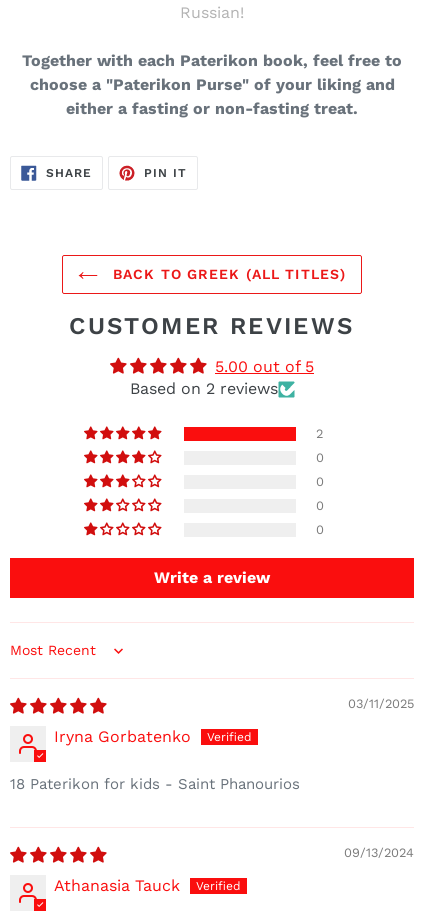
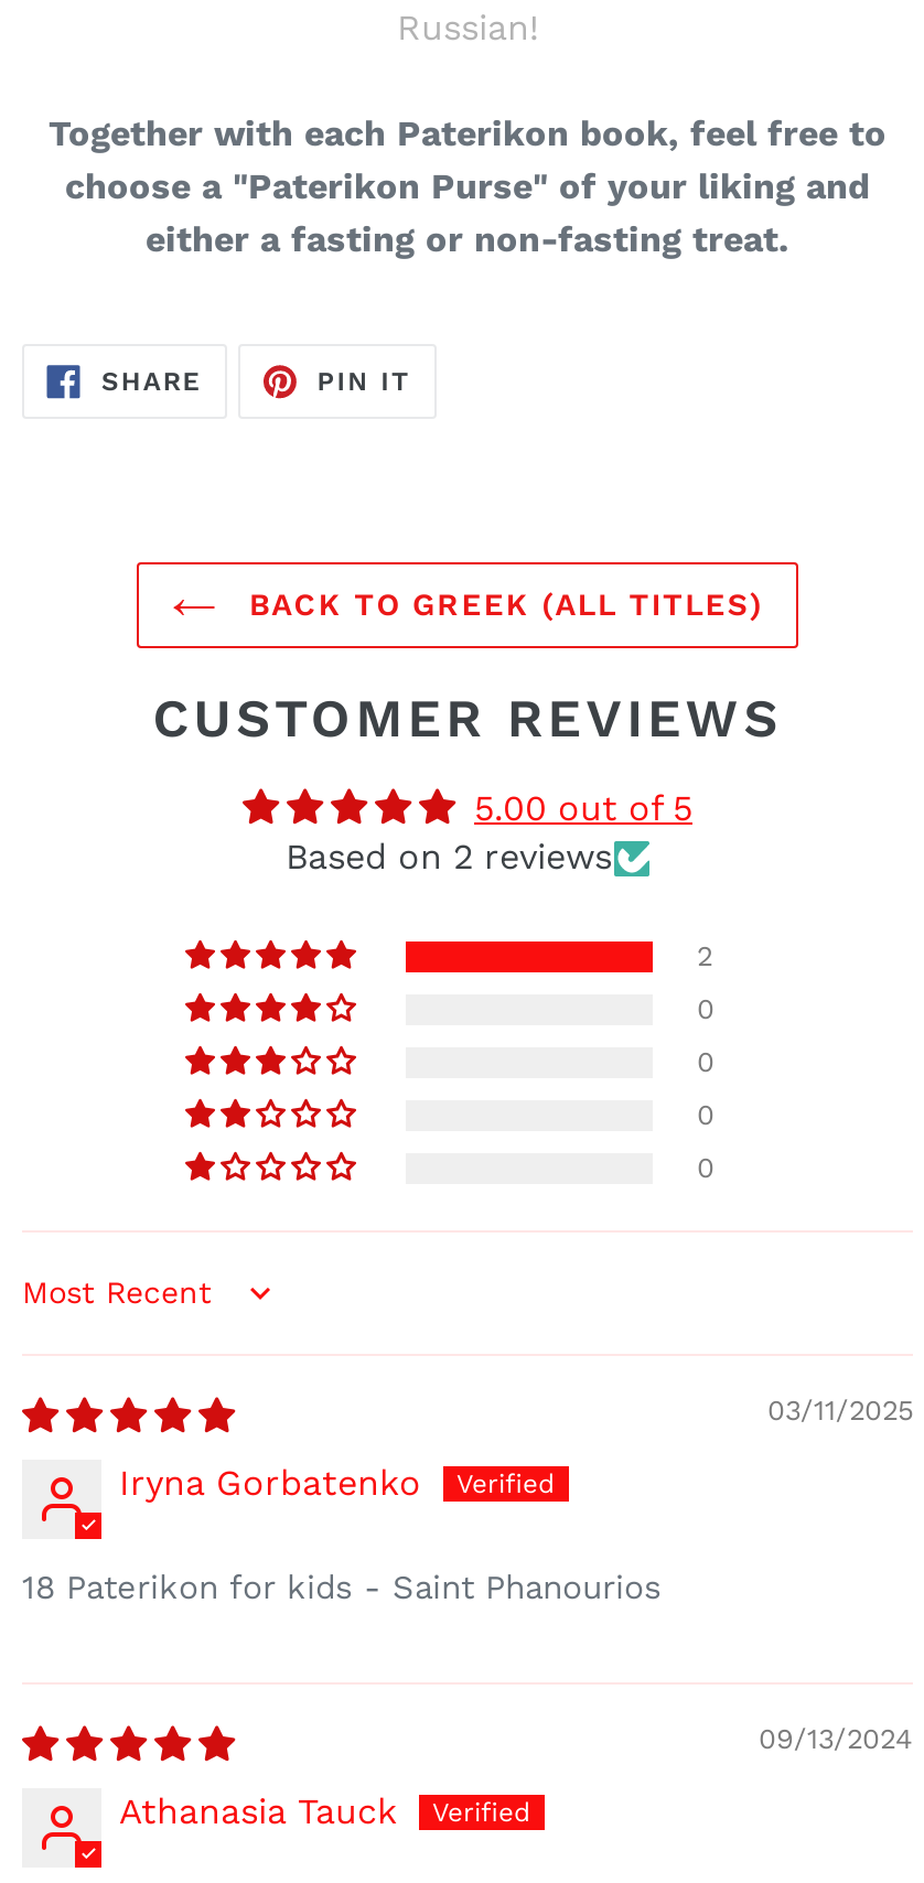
- Write a review
